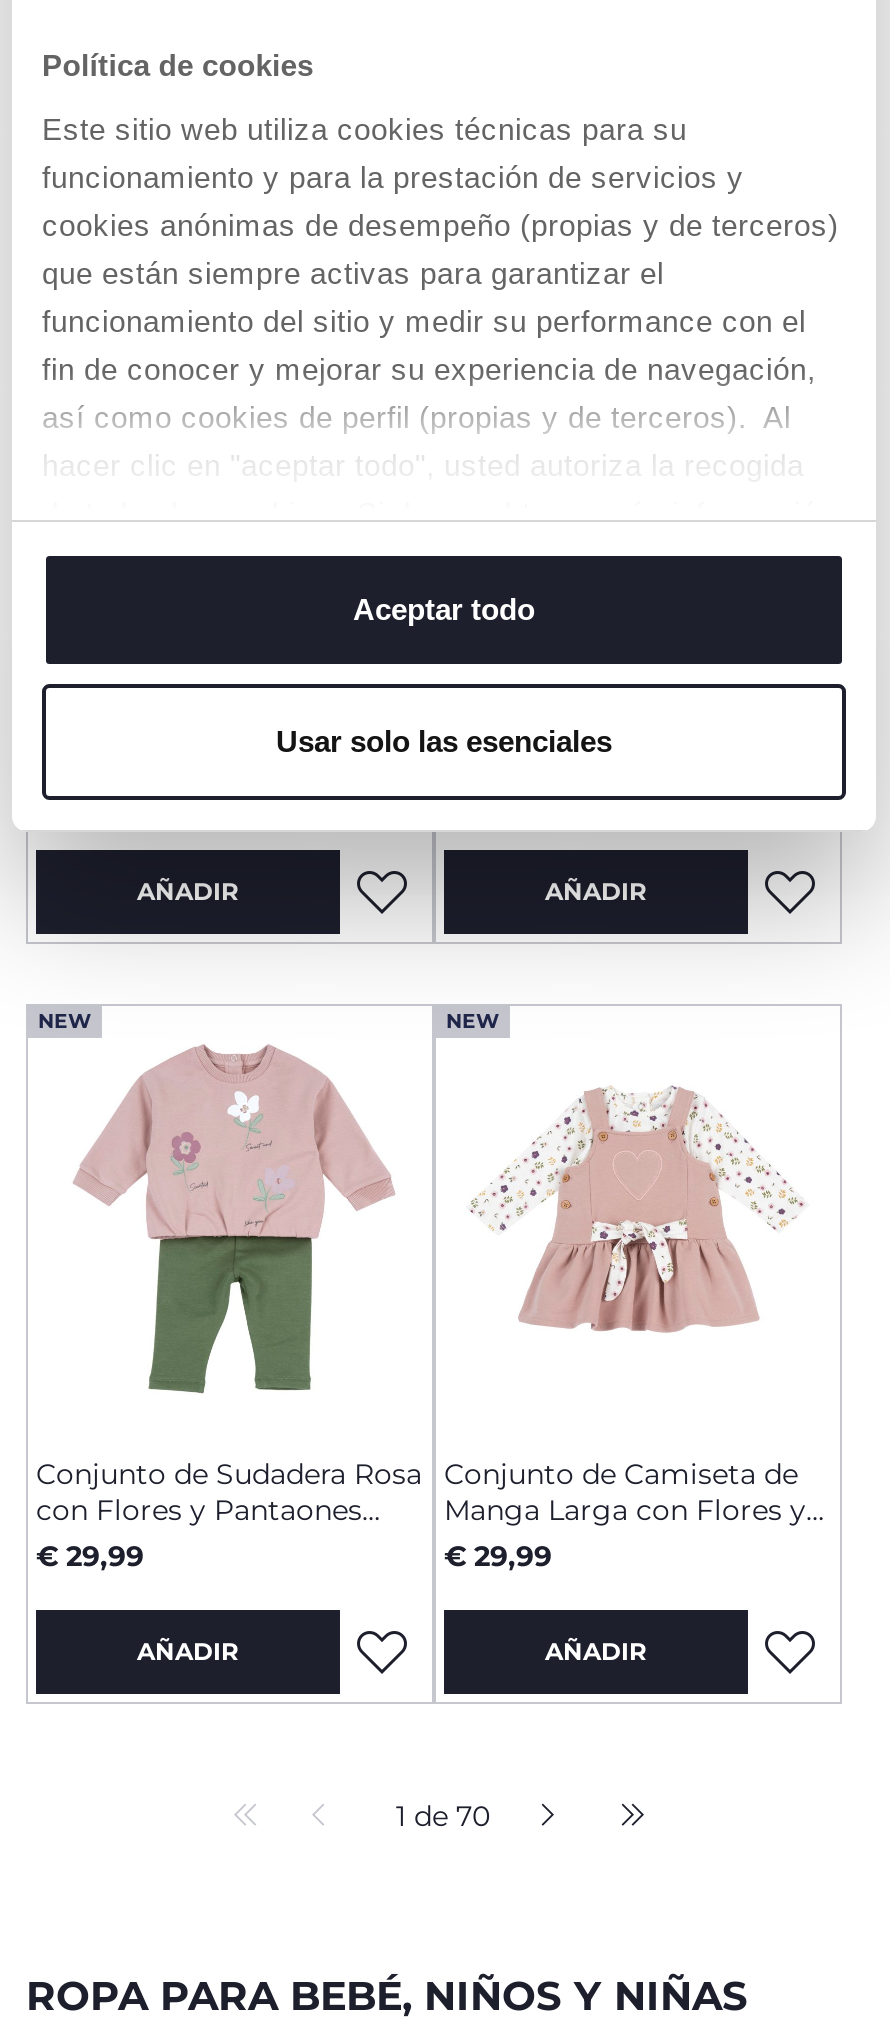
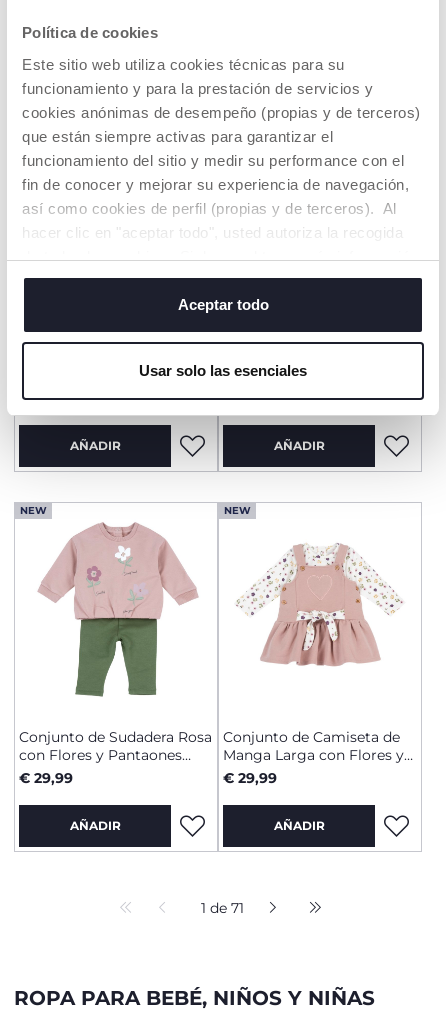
- 1 de 70
+ 1 de 71
